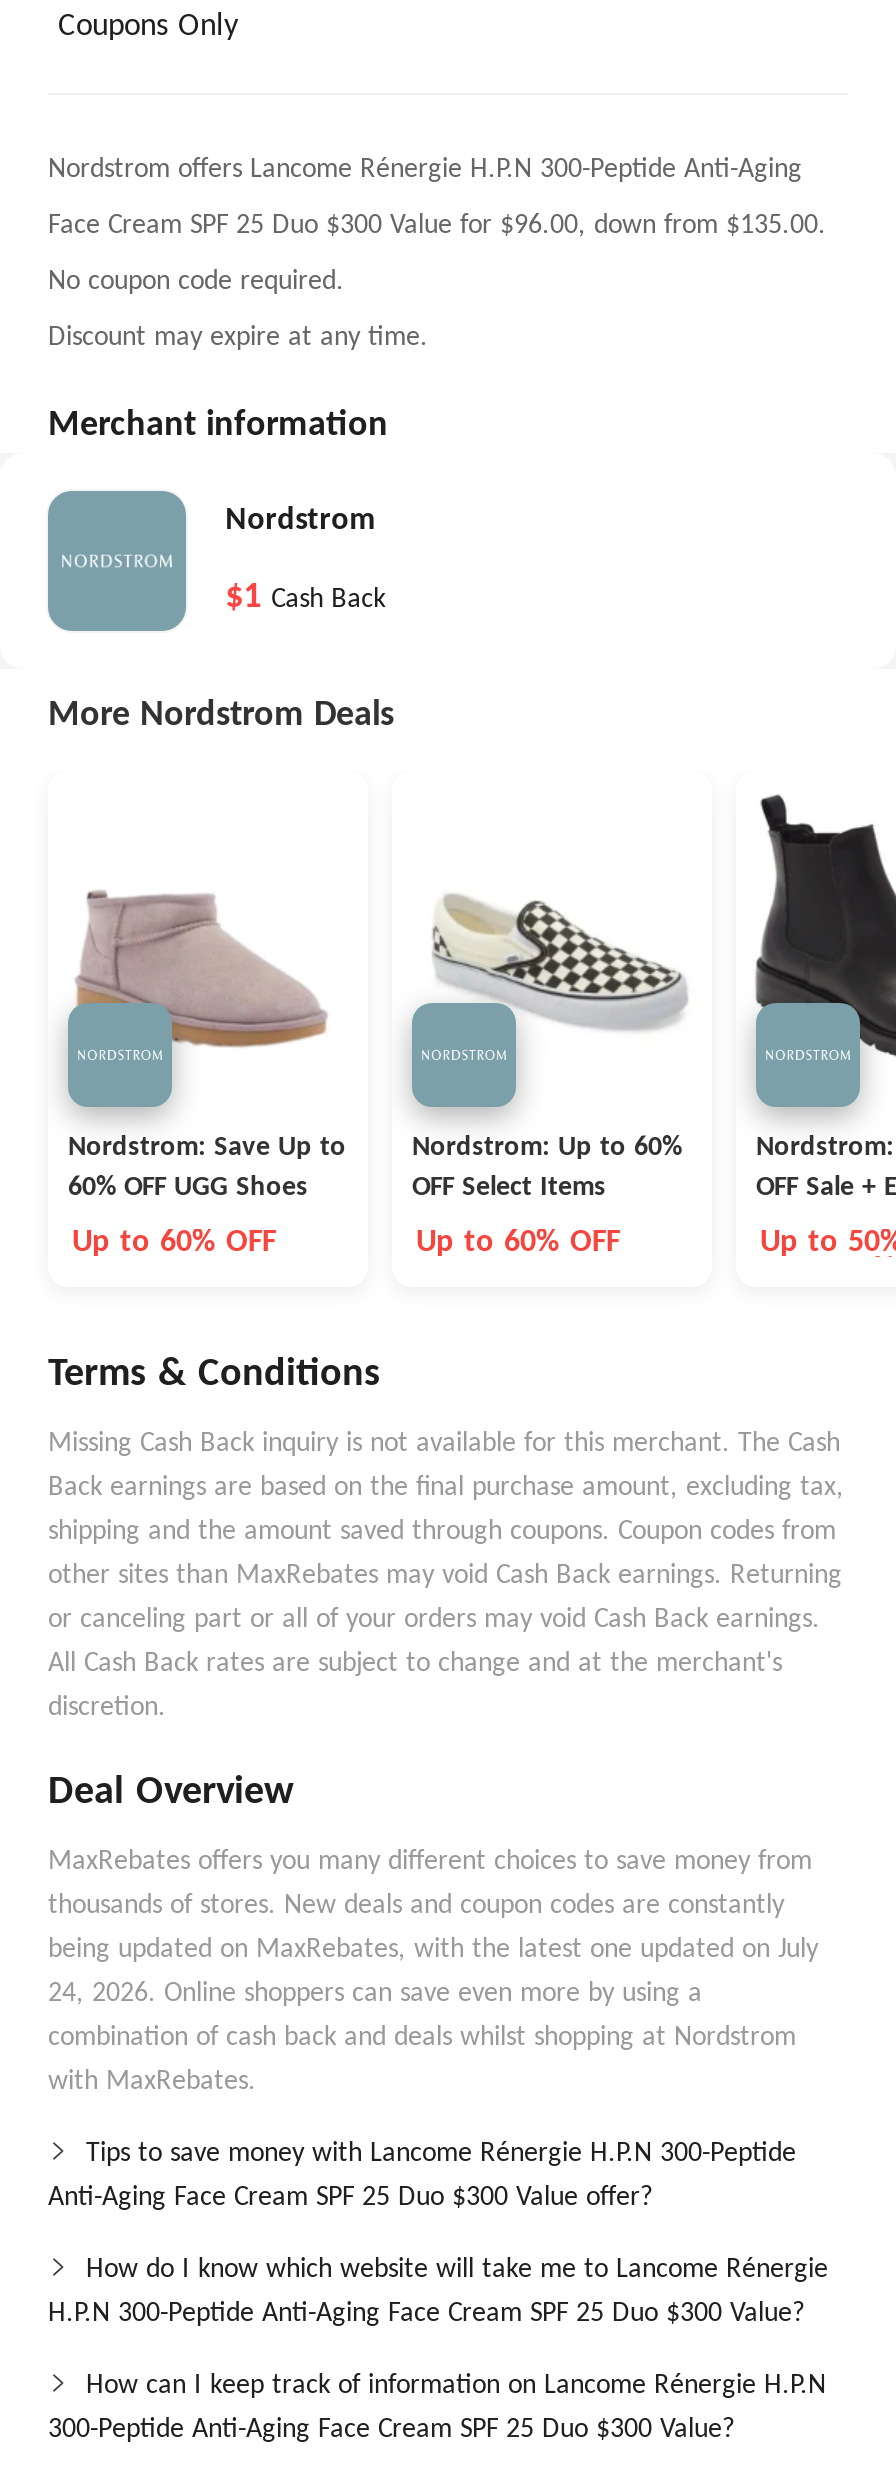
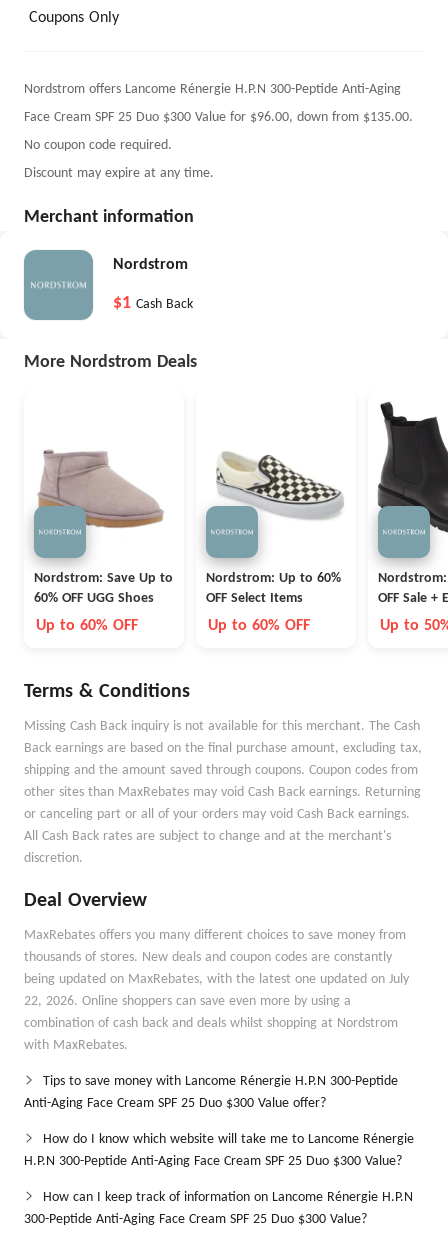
- 24, 2026. Online shoppers can save even more by using a
+ 22, 2026. Online shoppers can save even more by using a
